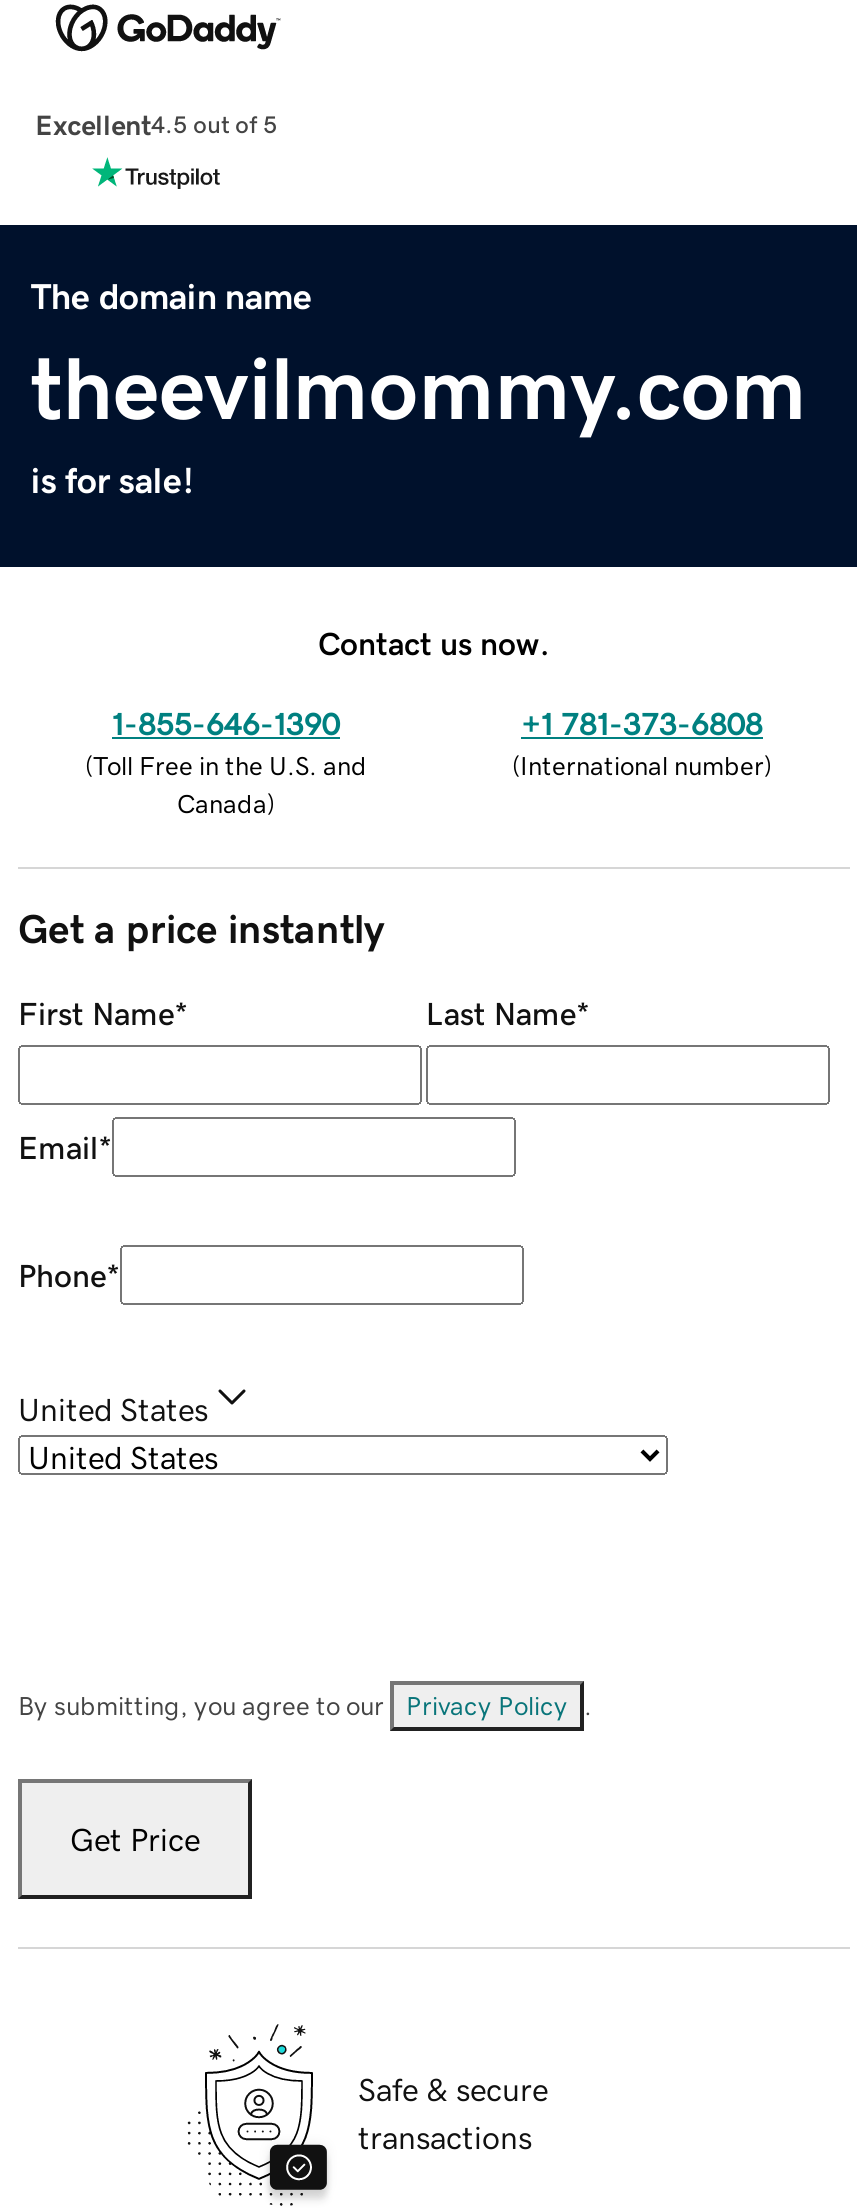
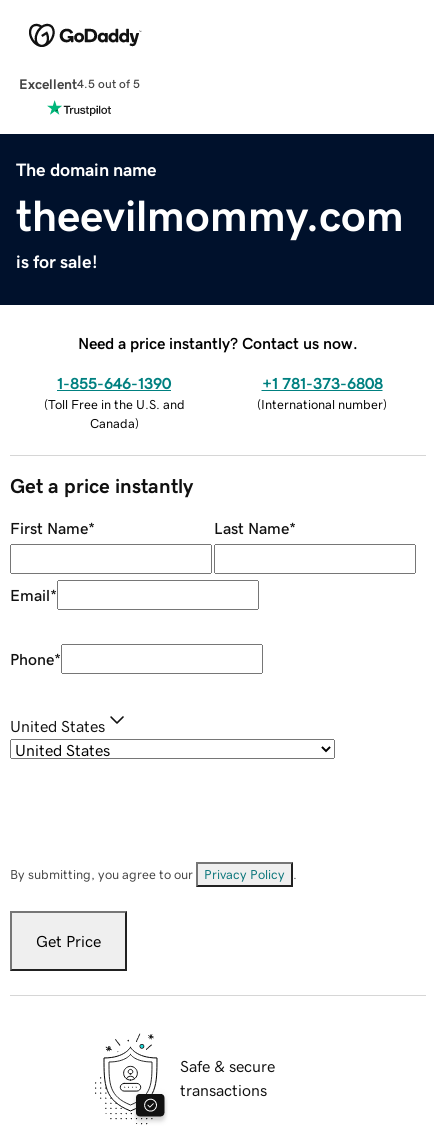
- Contact us now.
+ Need a price instantly? Contact us now.
